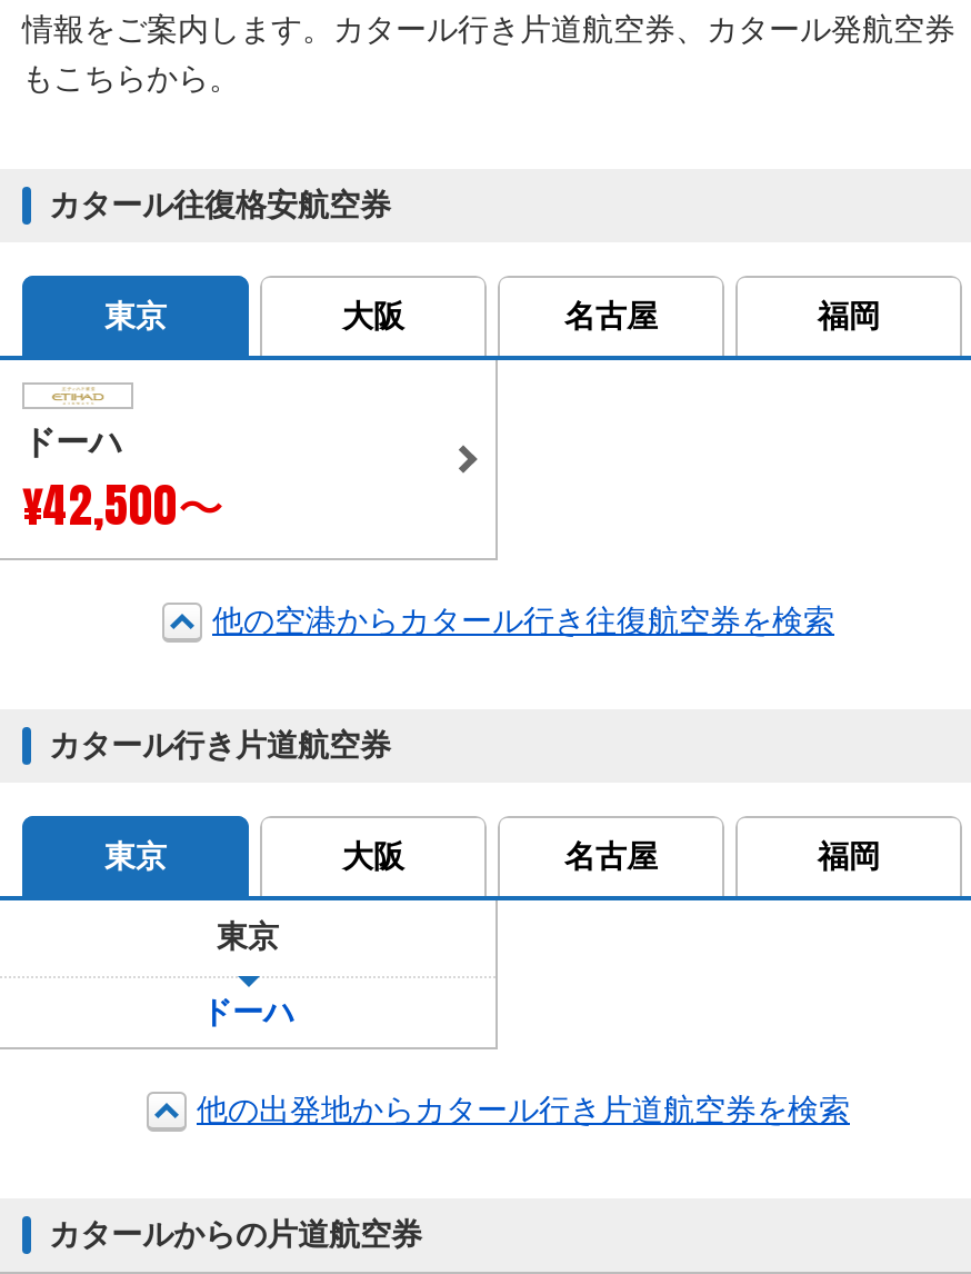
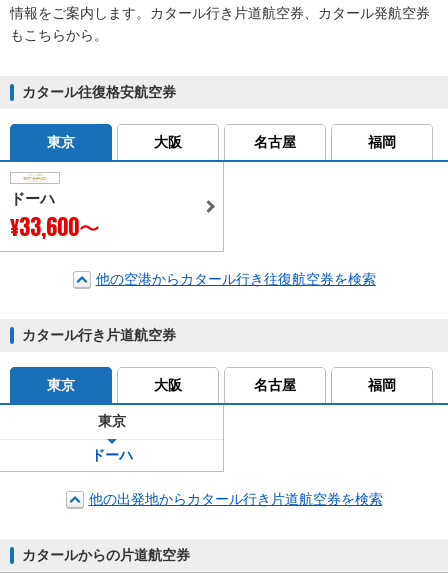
- ¥42,500〜
+ ¥33,600〜
